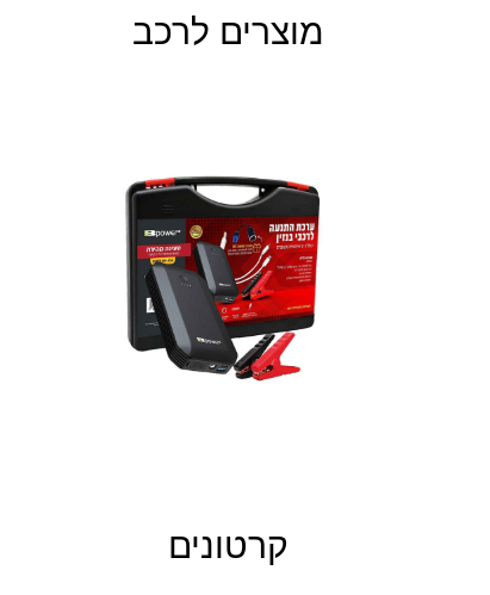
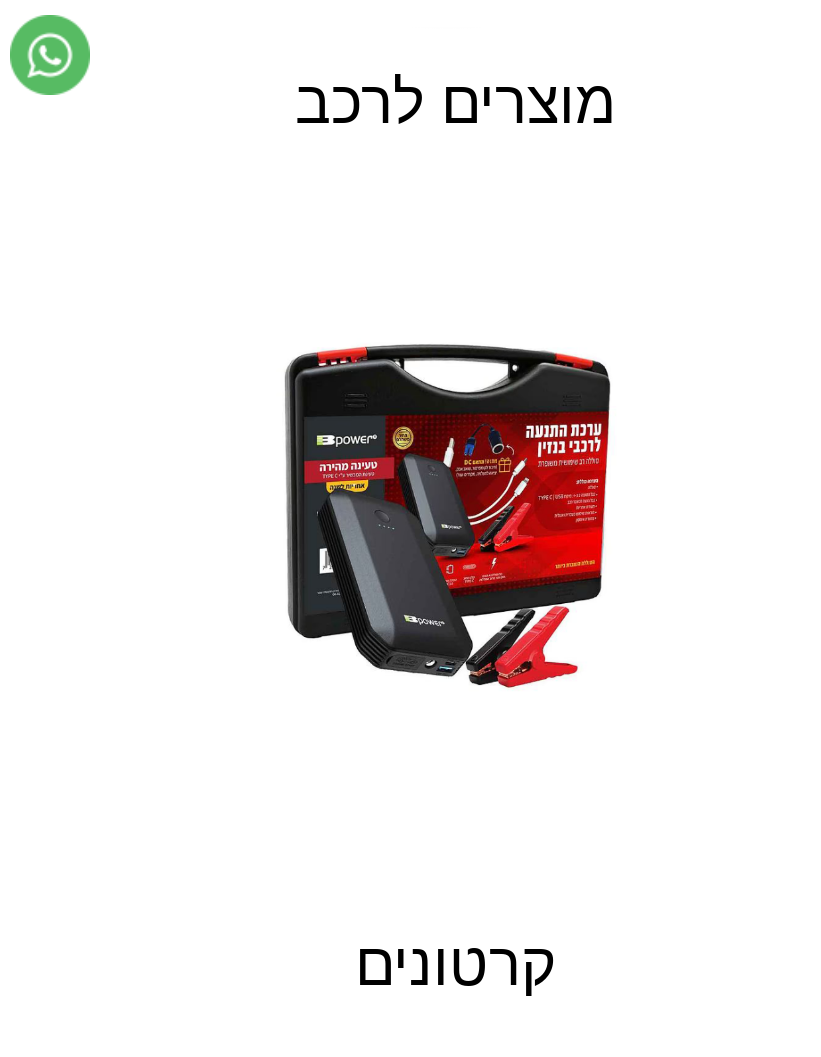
+ [image]
